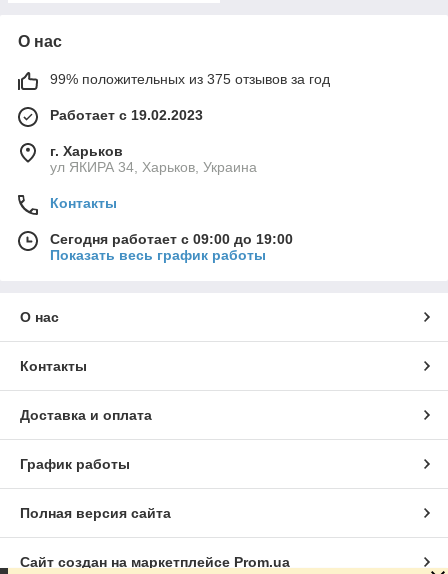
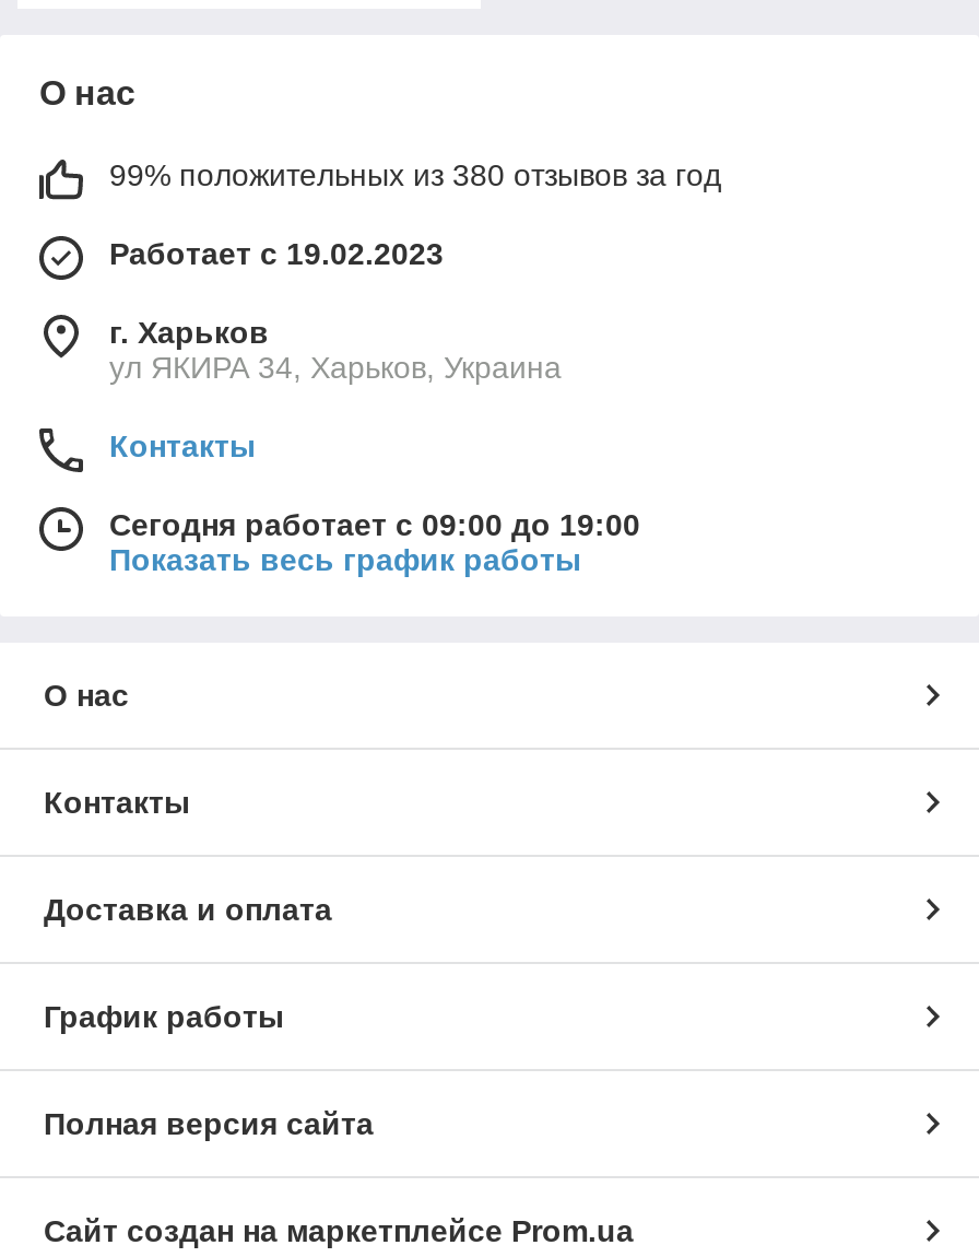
- 99% положительных из 375 отзывов за год
+ 99% положительных из 380 отзывов за год
